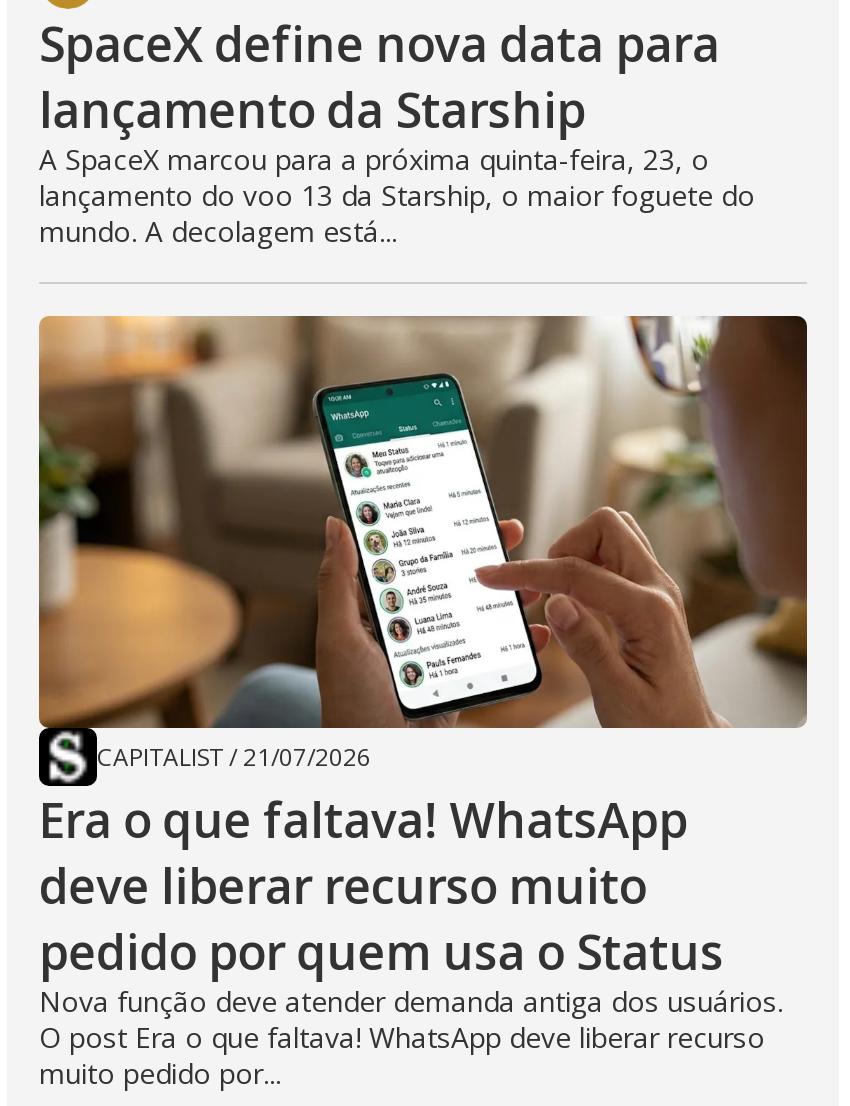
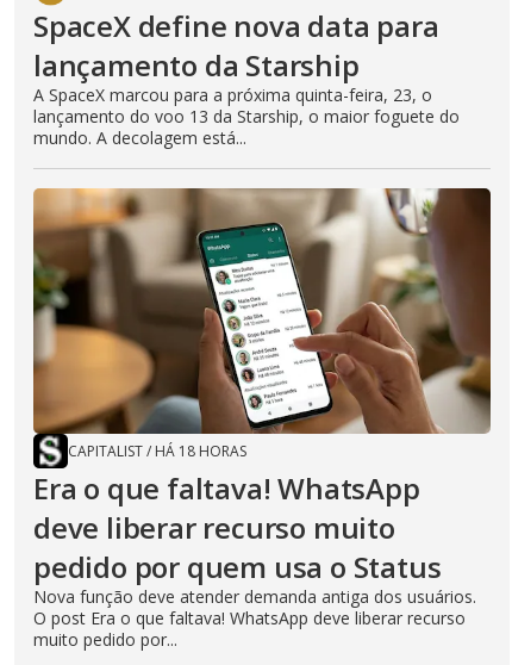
- CAPITALIST / 21/07/2026
+ CAPITALIST / HÁ 18 HORAS
